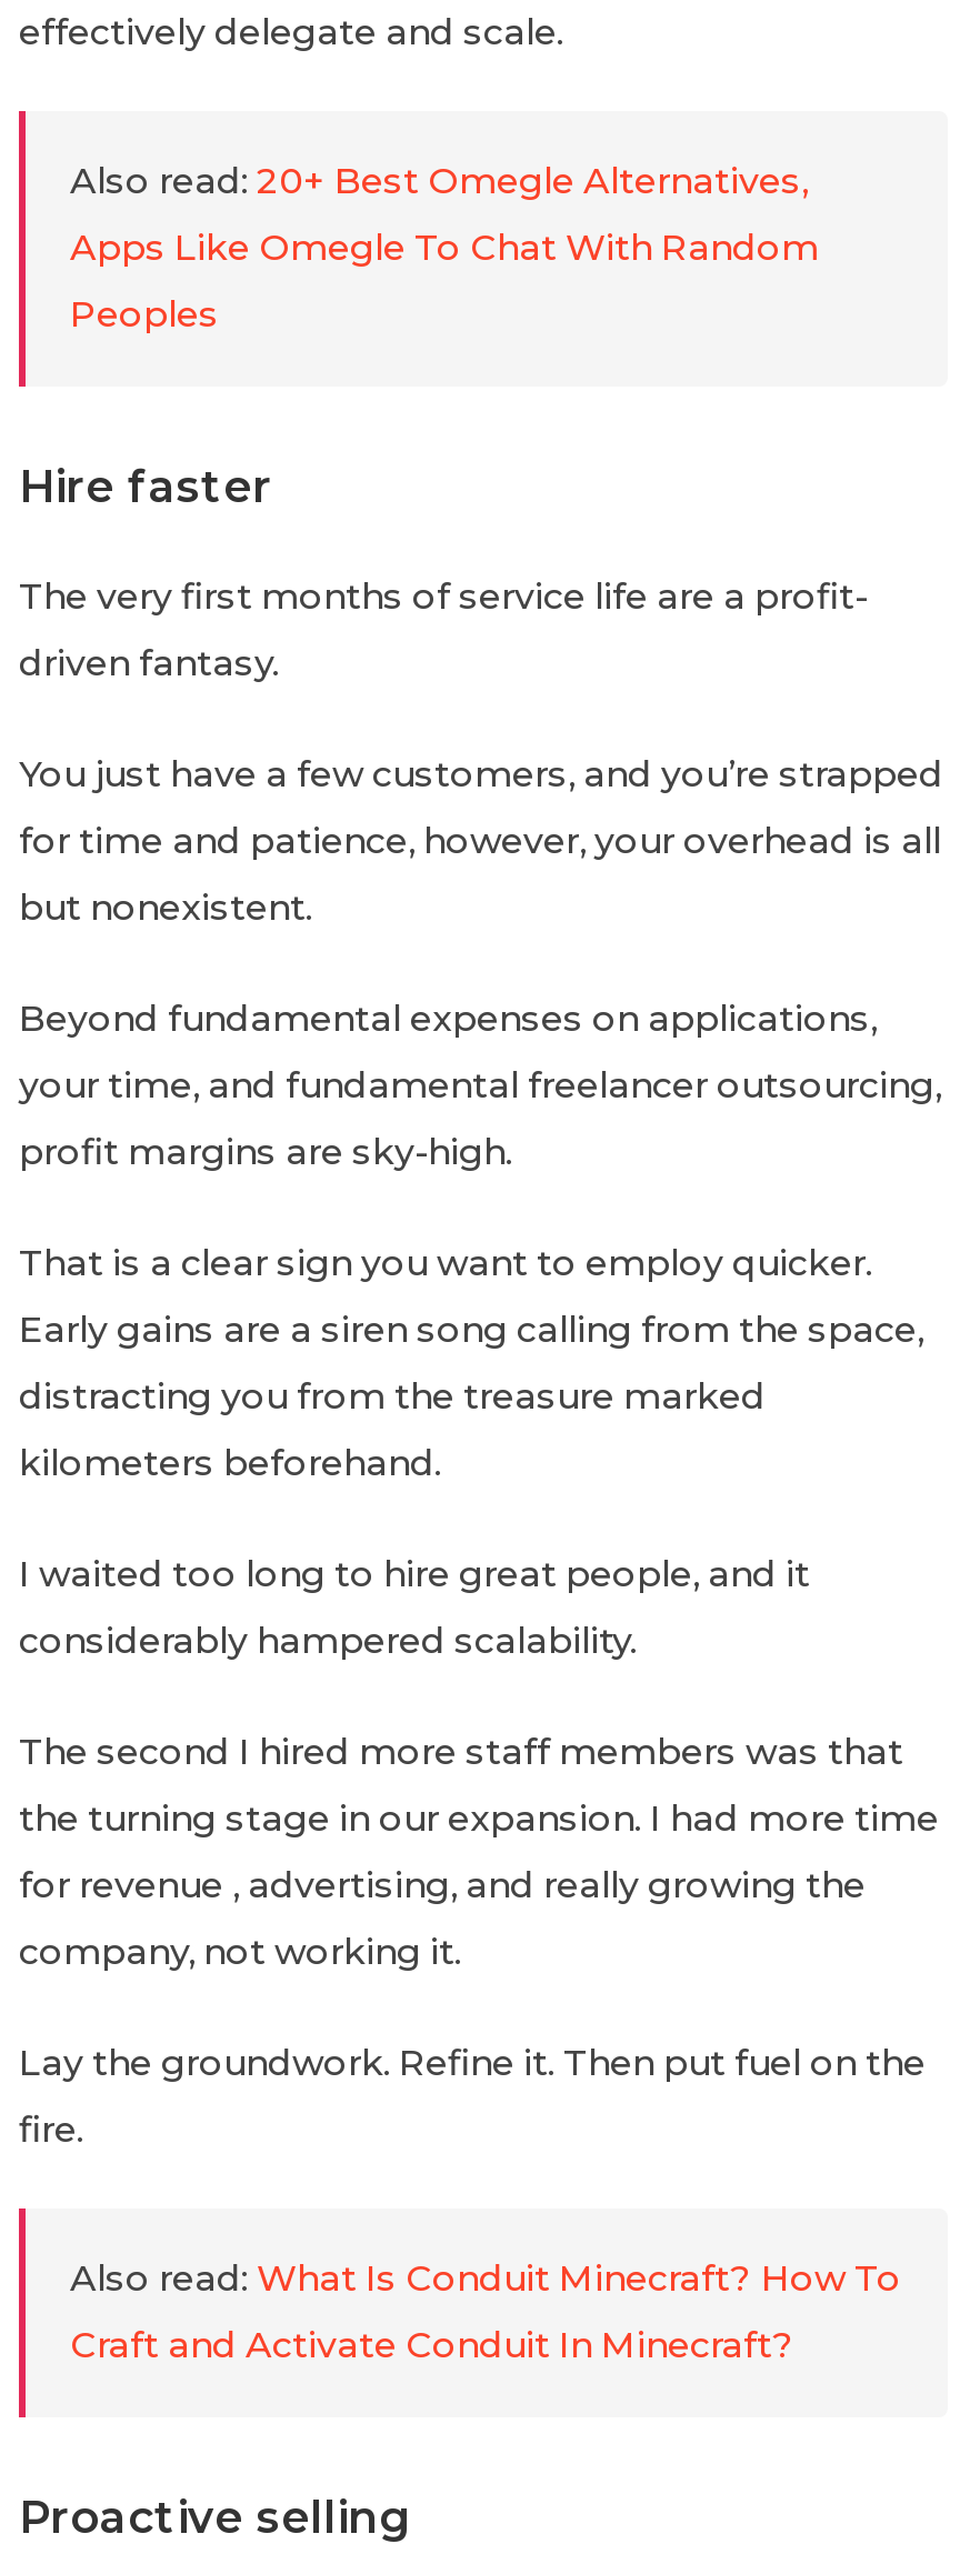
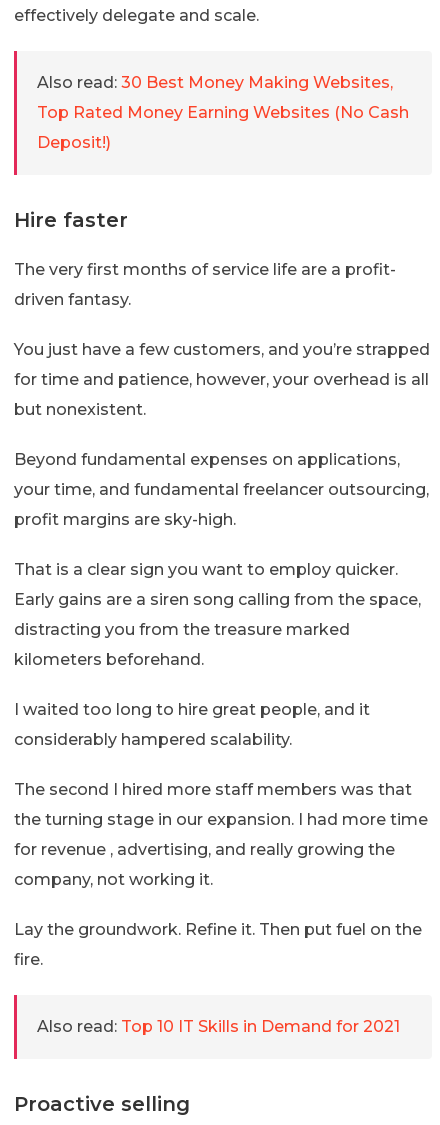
- Also read: 20+ Best Omegle Alternatives,
+ Also read: 30 Best Money Making Websites,

- Apps Like Omegle To Chat With Random
+ Top Rated Money Earning Websites (No Cash

- Peoples
+ Deposit!)

- Also read: What Is Conduit Minecraft? How To
- Craft and Activate Conduit In Minecraft?
+ Also read: Top 10 IT Skills in Demand for 2021
